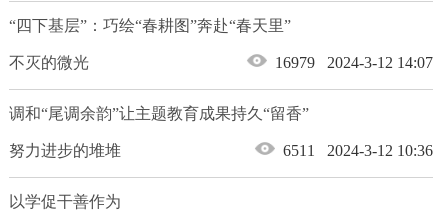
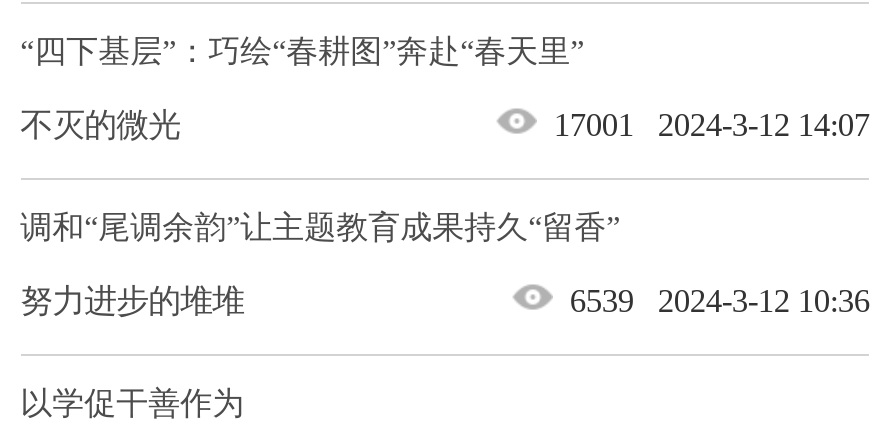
- 16979 2024-3-12 14:07
+ 17001 2024-3-12 14:07

- 6511 2024-3-12 10:36
+ 6539 2024-3-12 10:36
